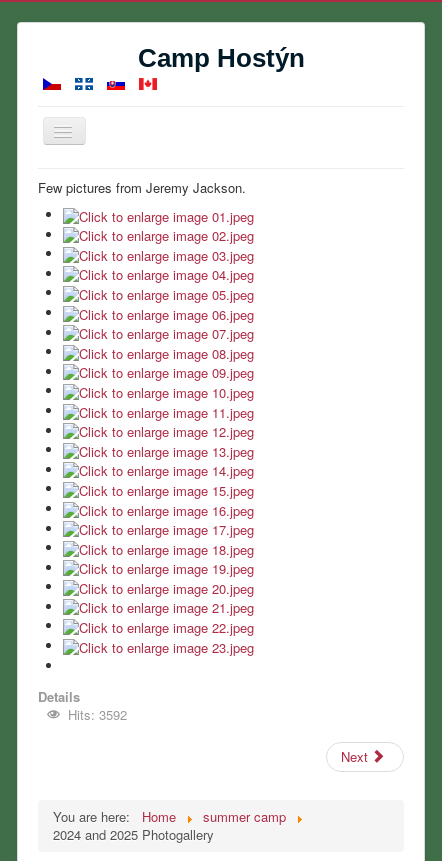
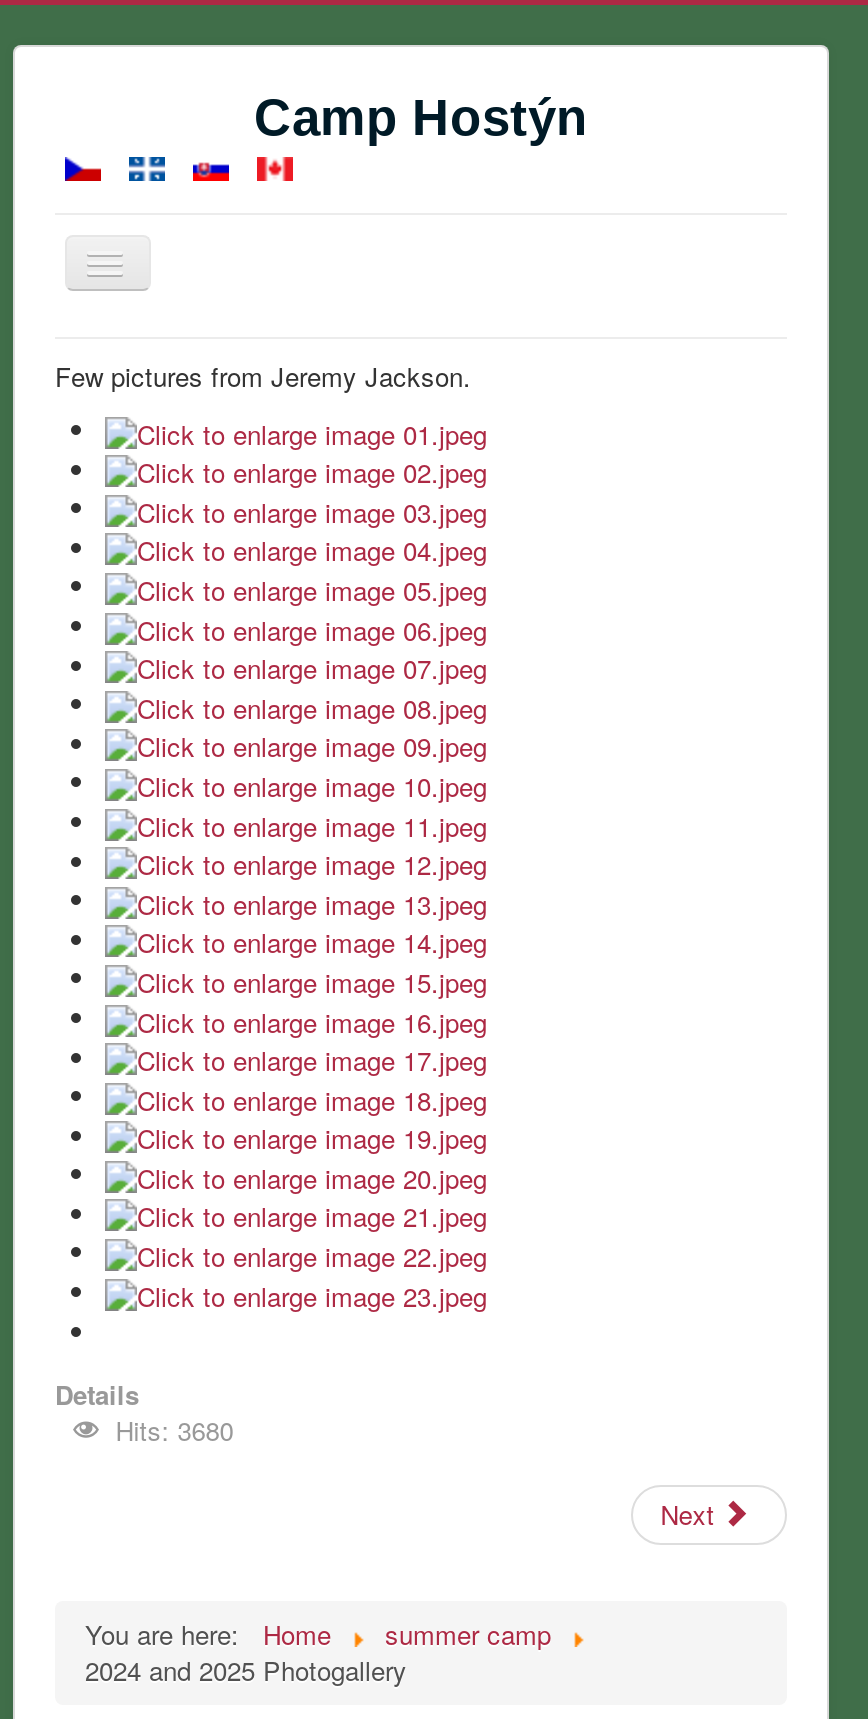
- Hits: 3592
+ Hits: 3680
